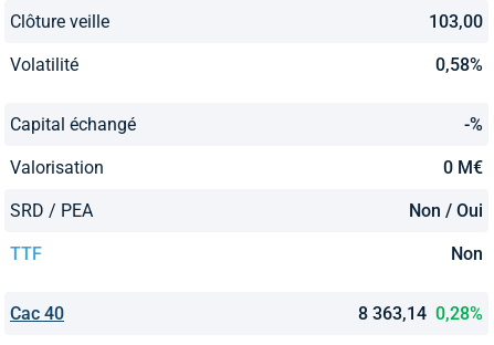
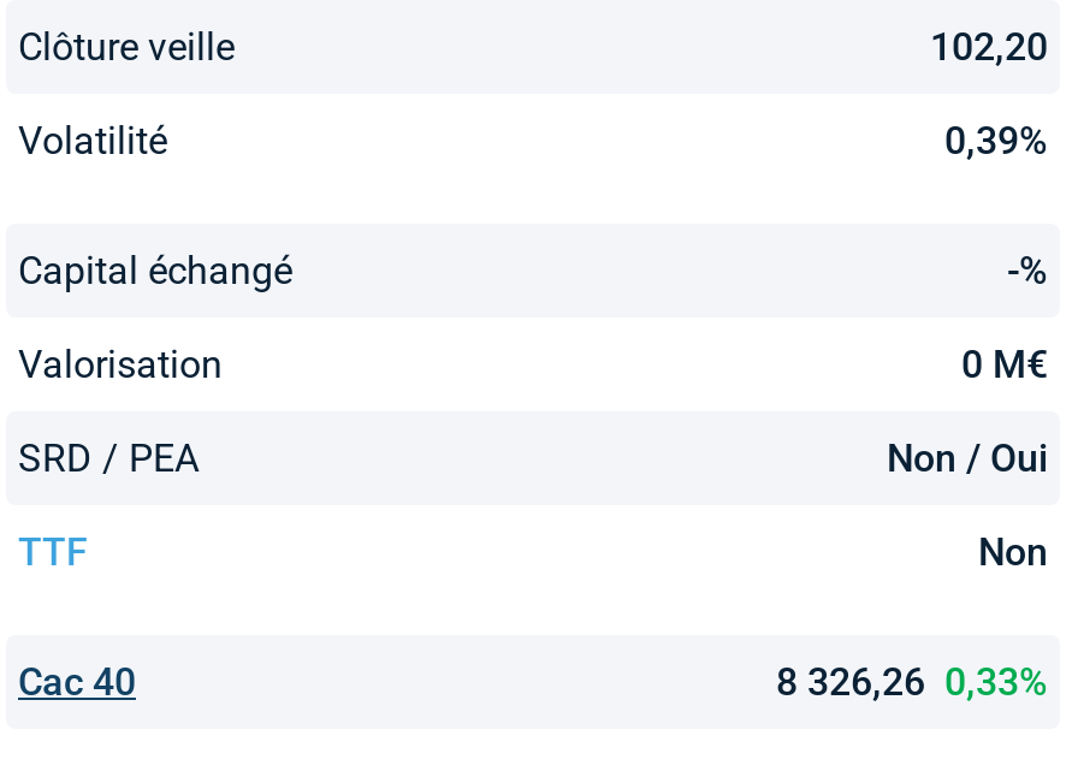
- 103,00
+ 102,20

- 0,58%
+ 0,39%

- 8 363,14 0,28%
+ 8 326,26 0,33%
